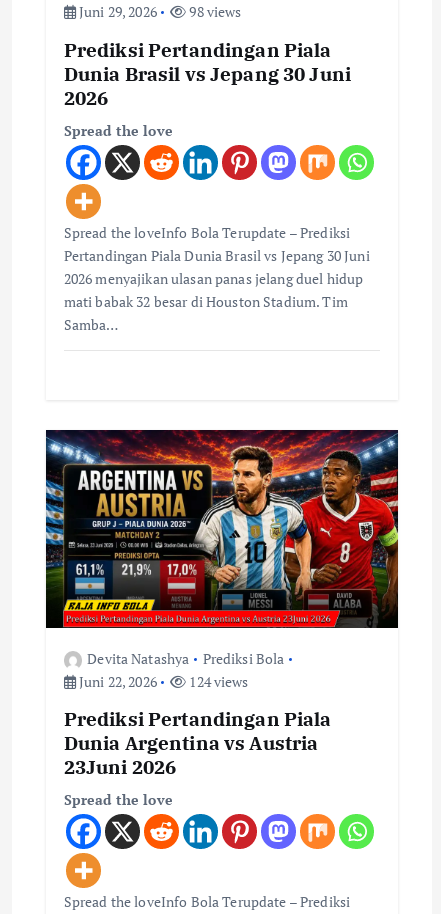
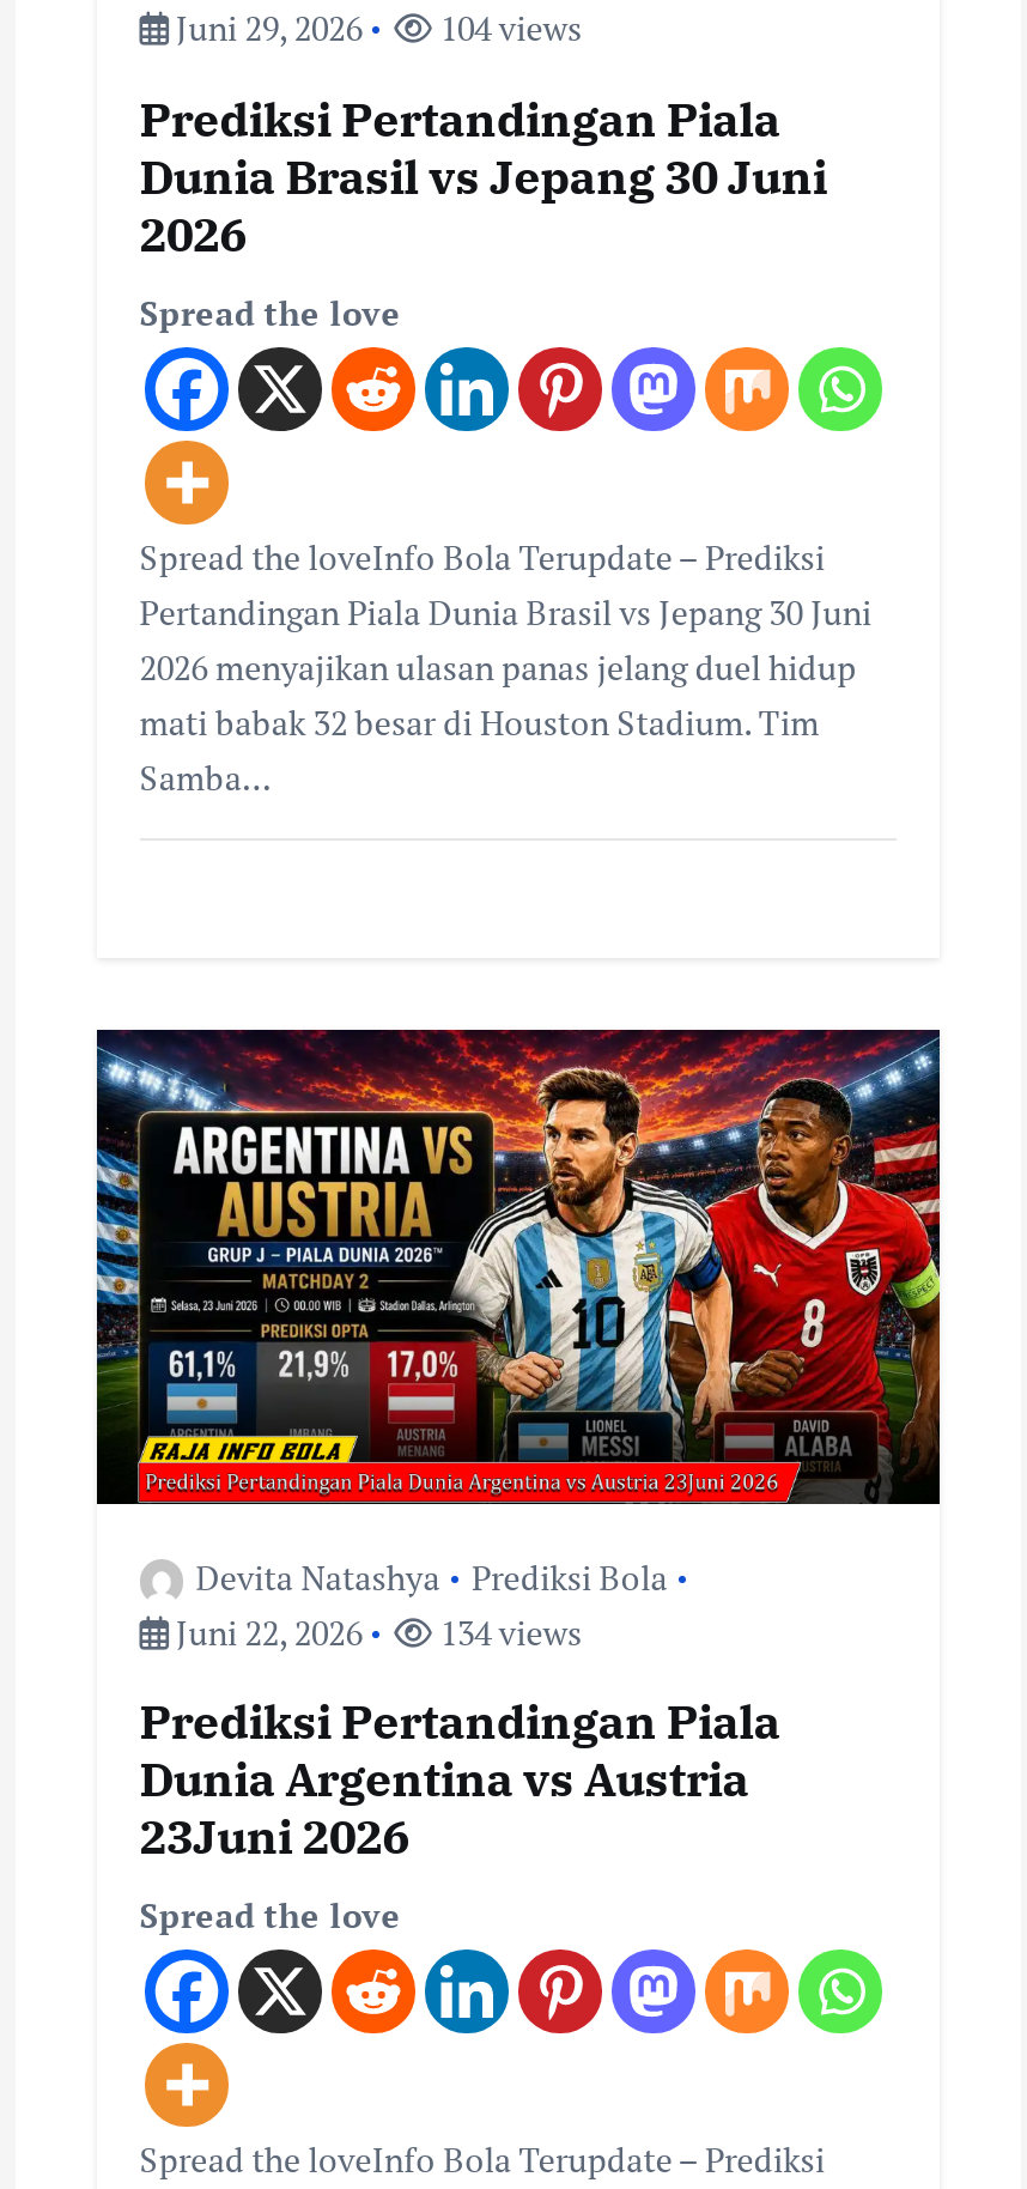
- Juni 29, 2026 98 views
+ Juni 29, 2026 104 views

- Juni 22, 2026 124 views
+ Juni 22, 2026 134 views
